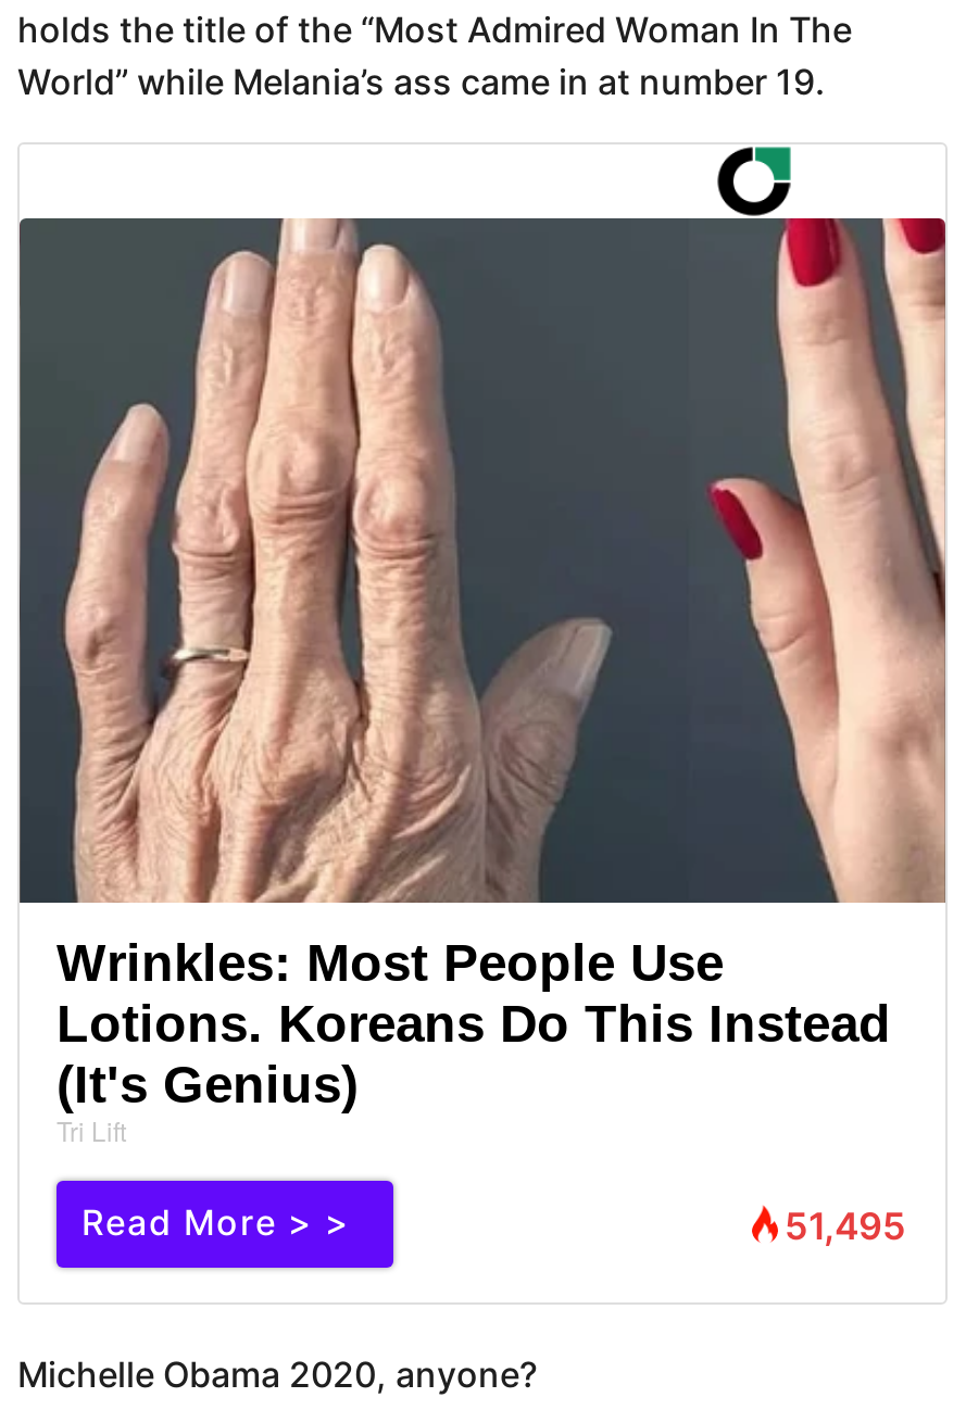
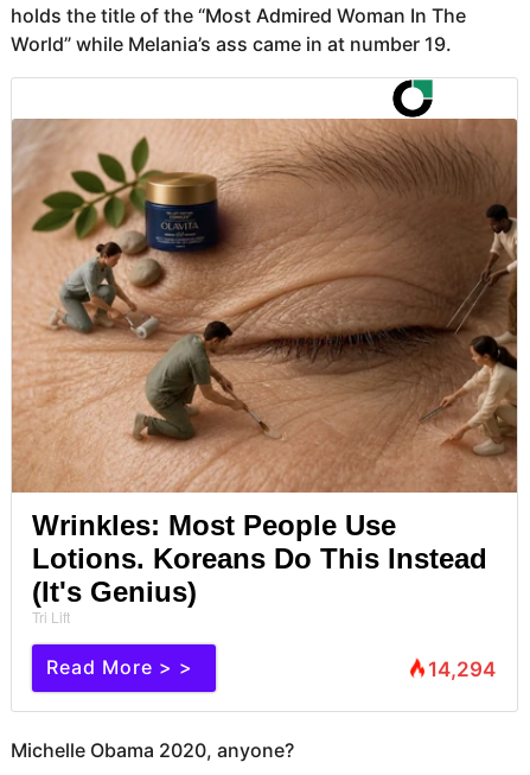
- [image]
+ [image]

- 51,495
+ 14,294
